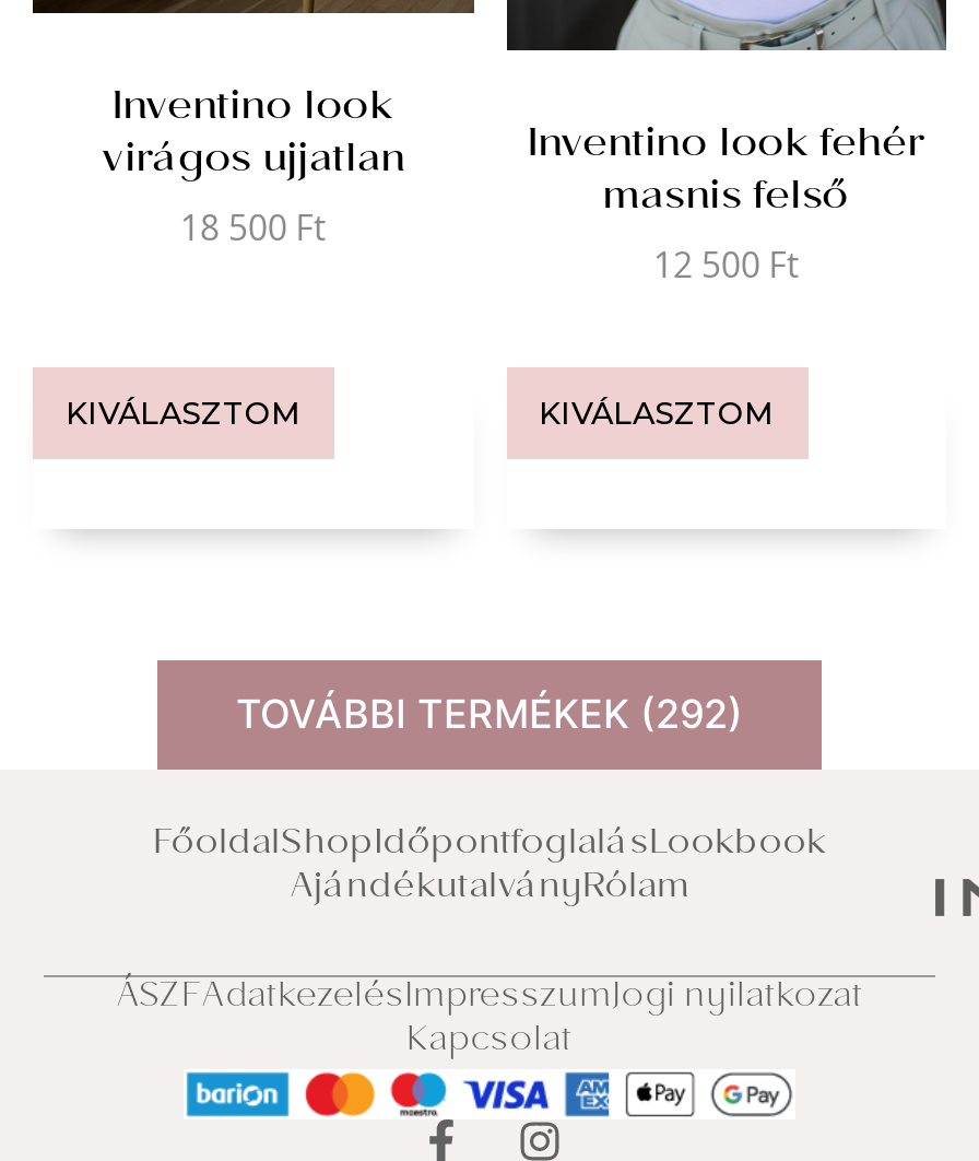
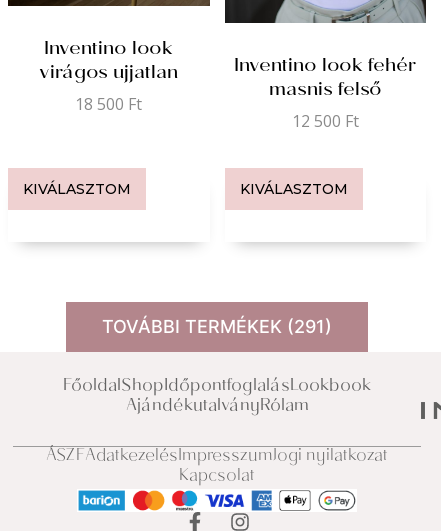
- TOVÁBBI TERMÉKEK (292)
+ TOVÁBBI TERMÉKEK (291)
